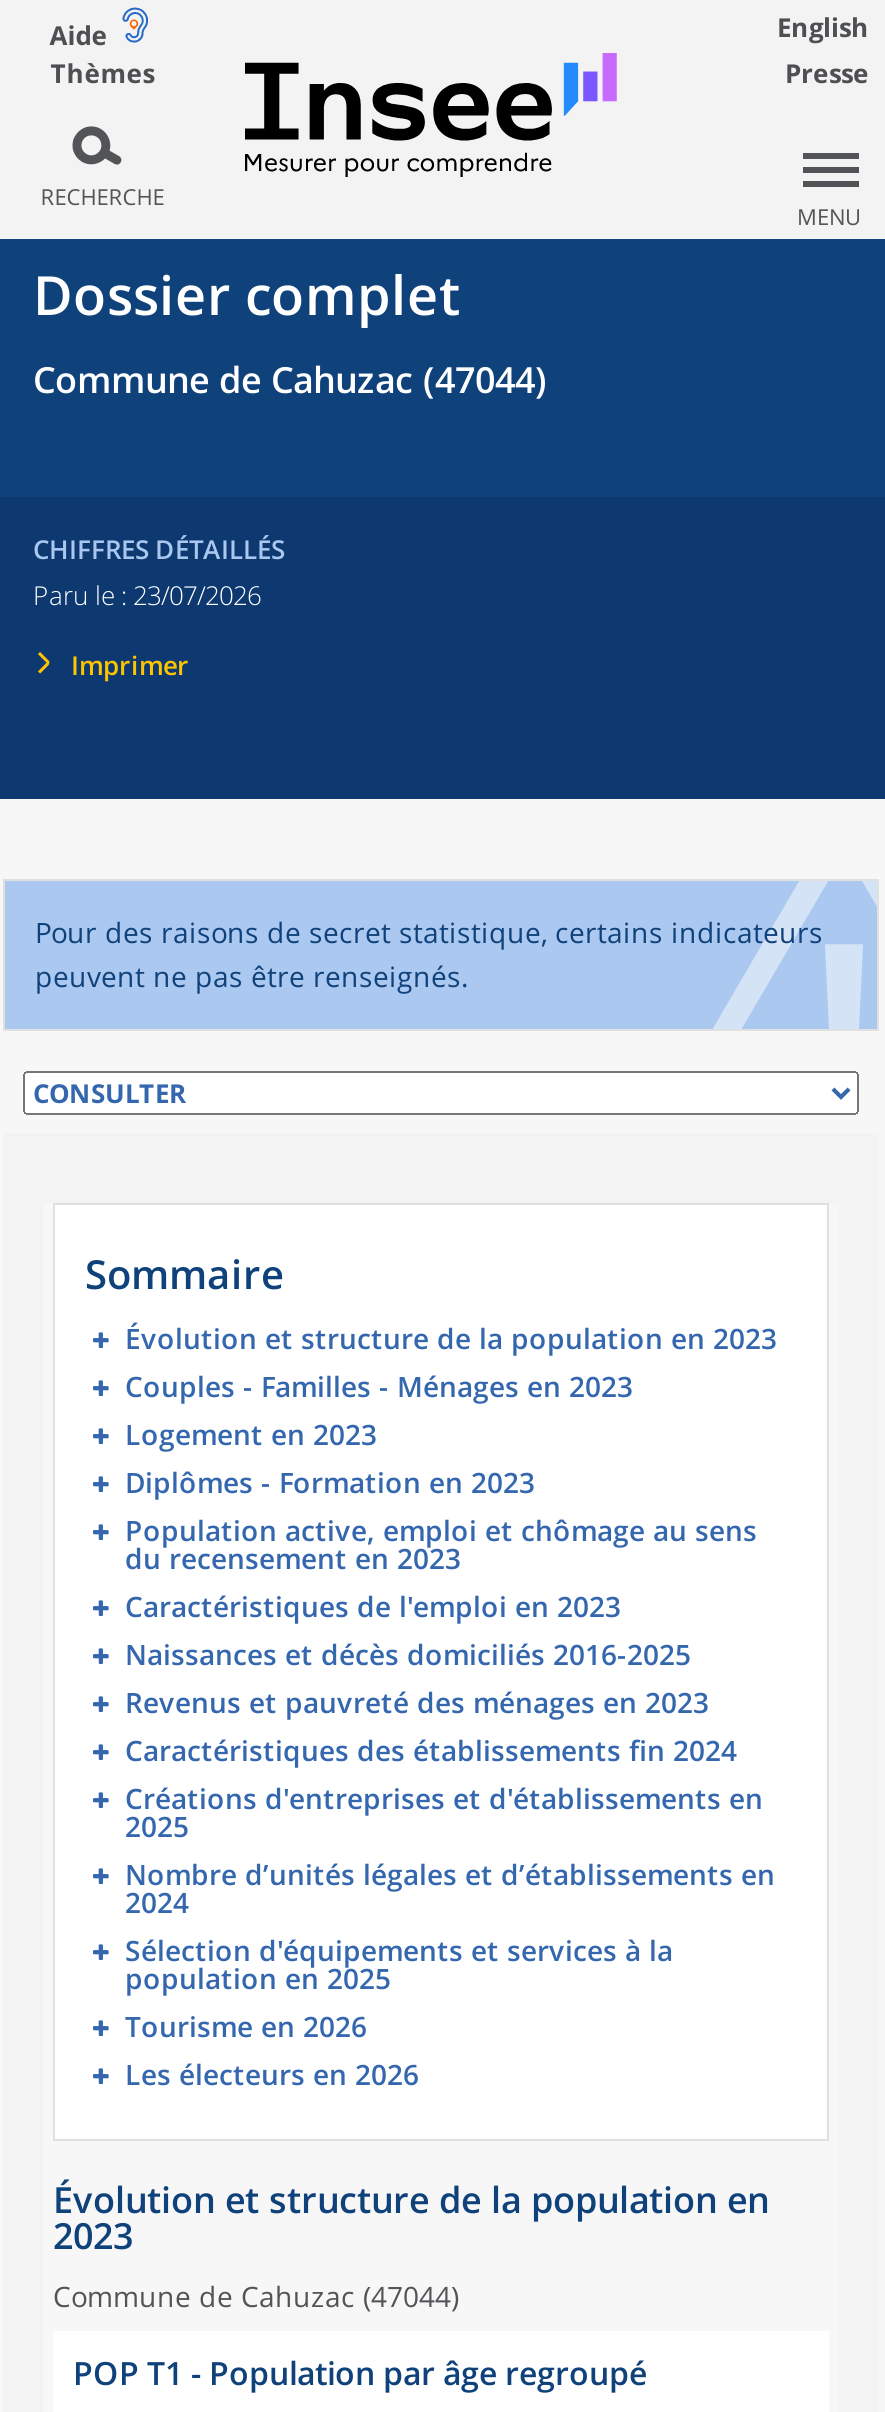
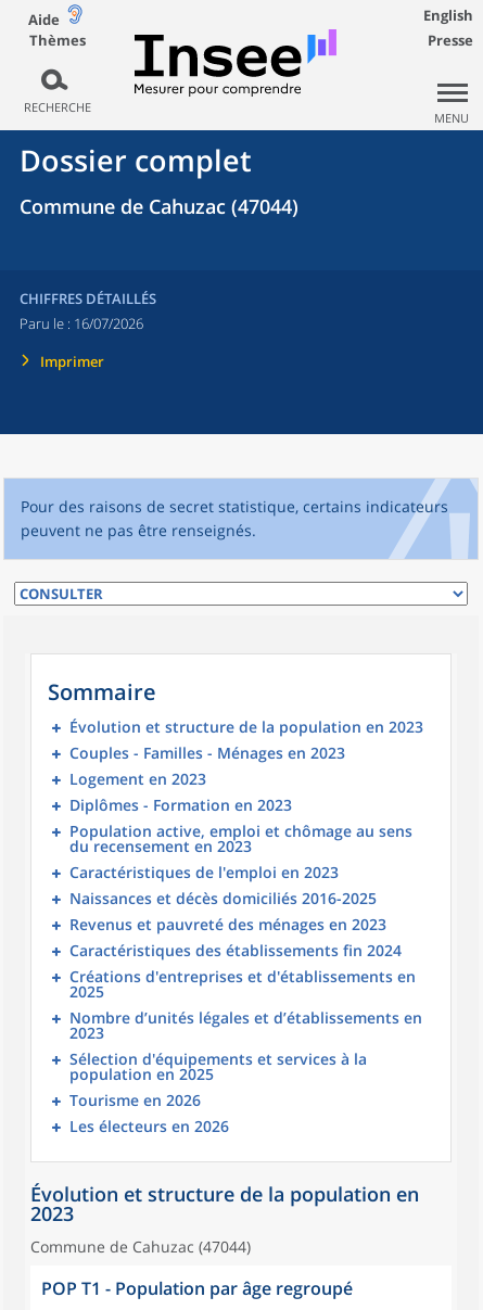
- Paru le : 23/07/2026
+ Paru le : 16/07/2026

- 2024
+ 2023
